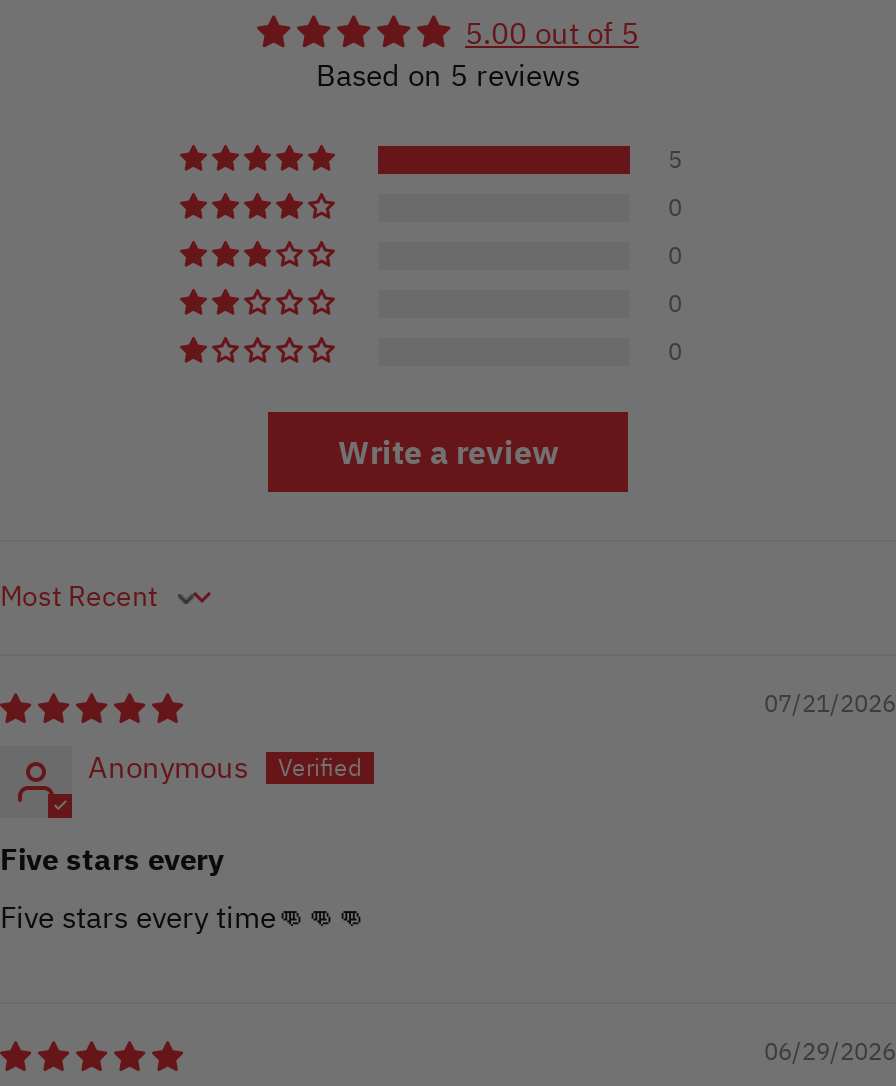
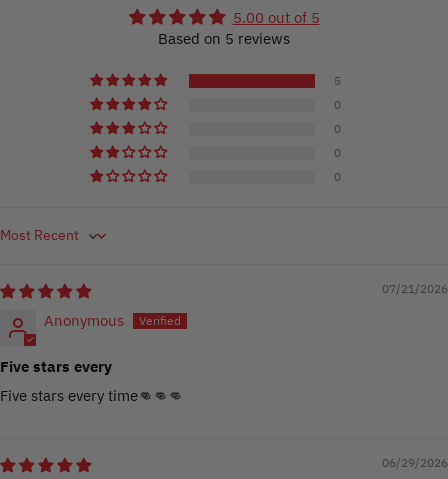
- Write a review
